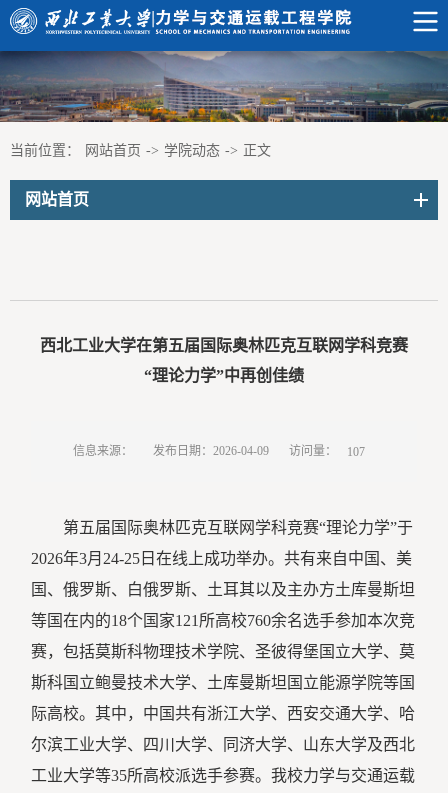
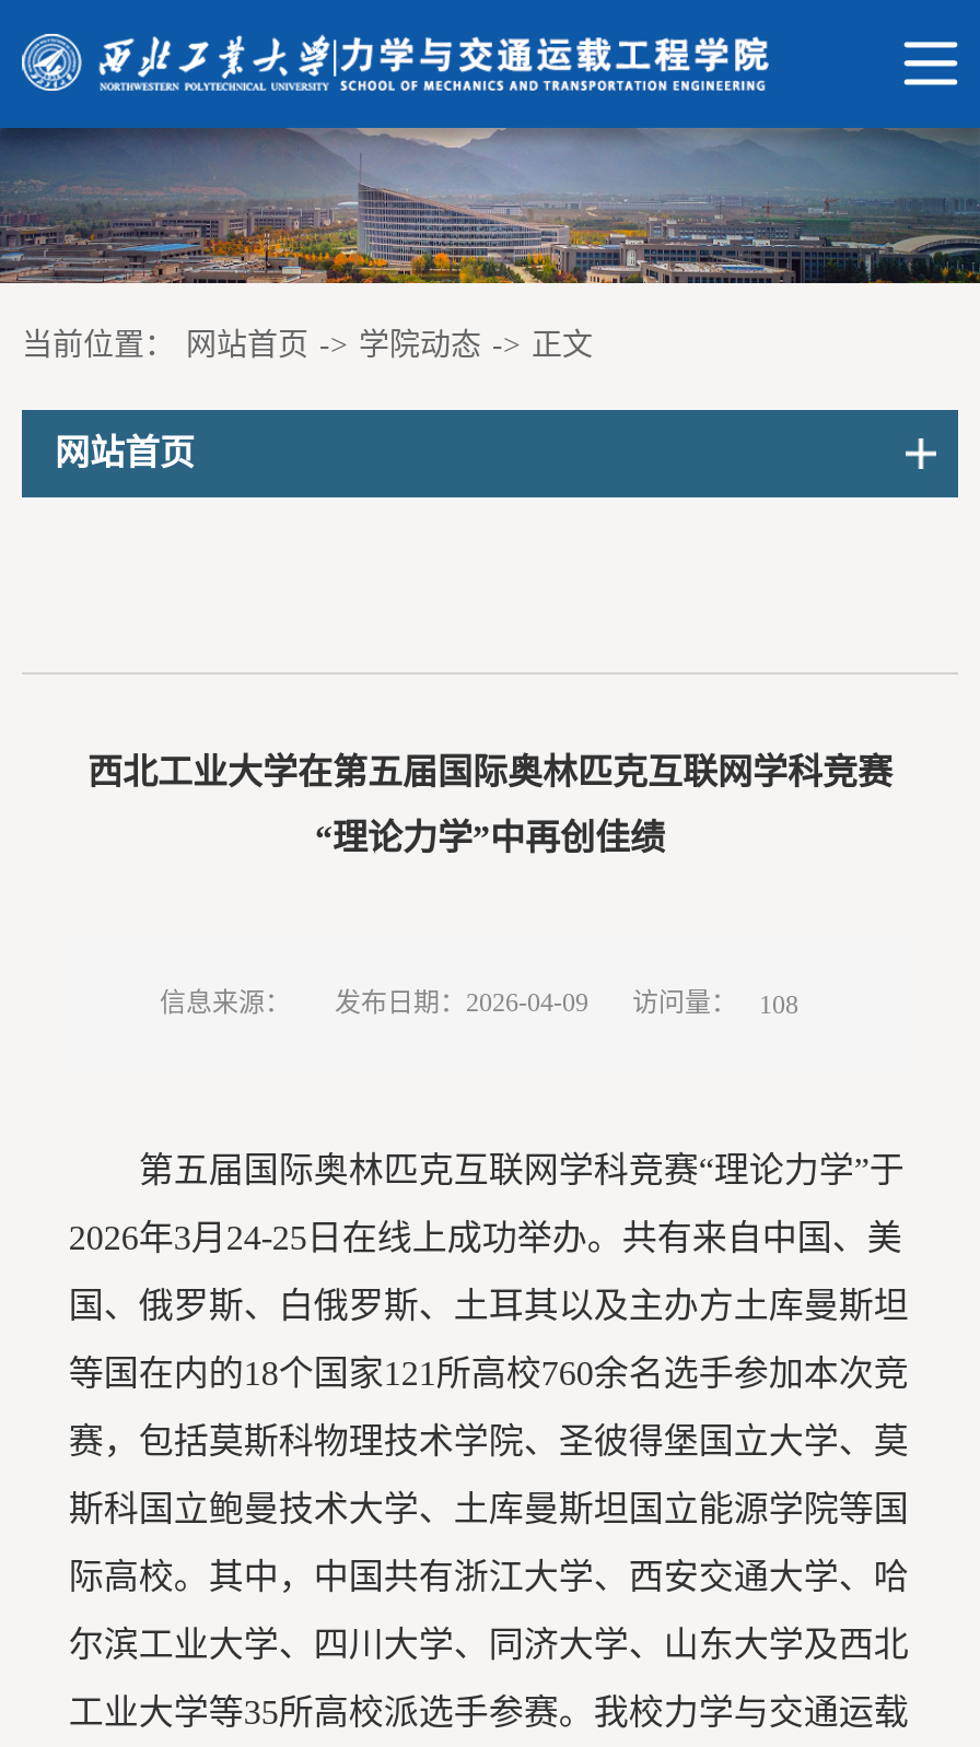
- 信息来源： 发布日期：2026-04-09 访问量： 107
+ 信息来源： 发布日期：2026-04-09 访问量： 108
